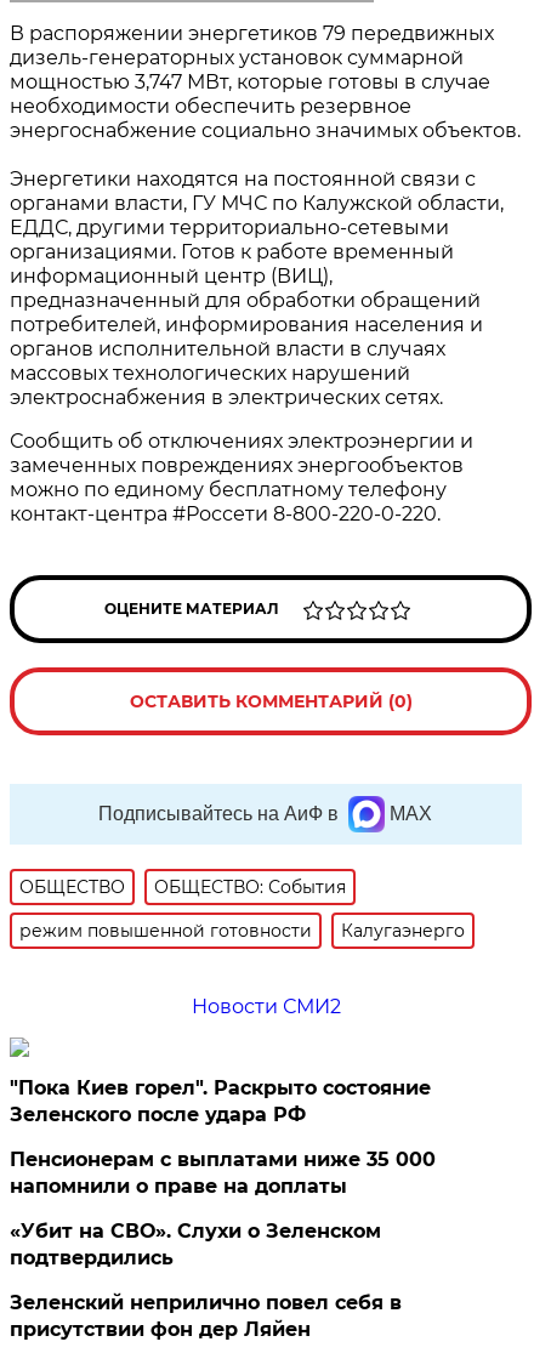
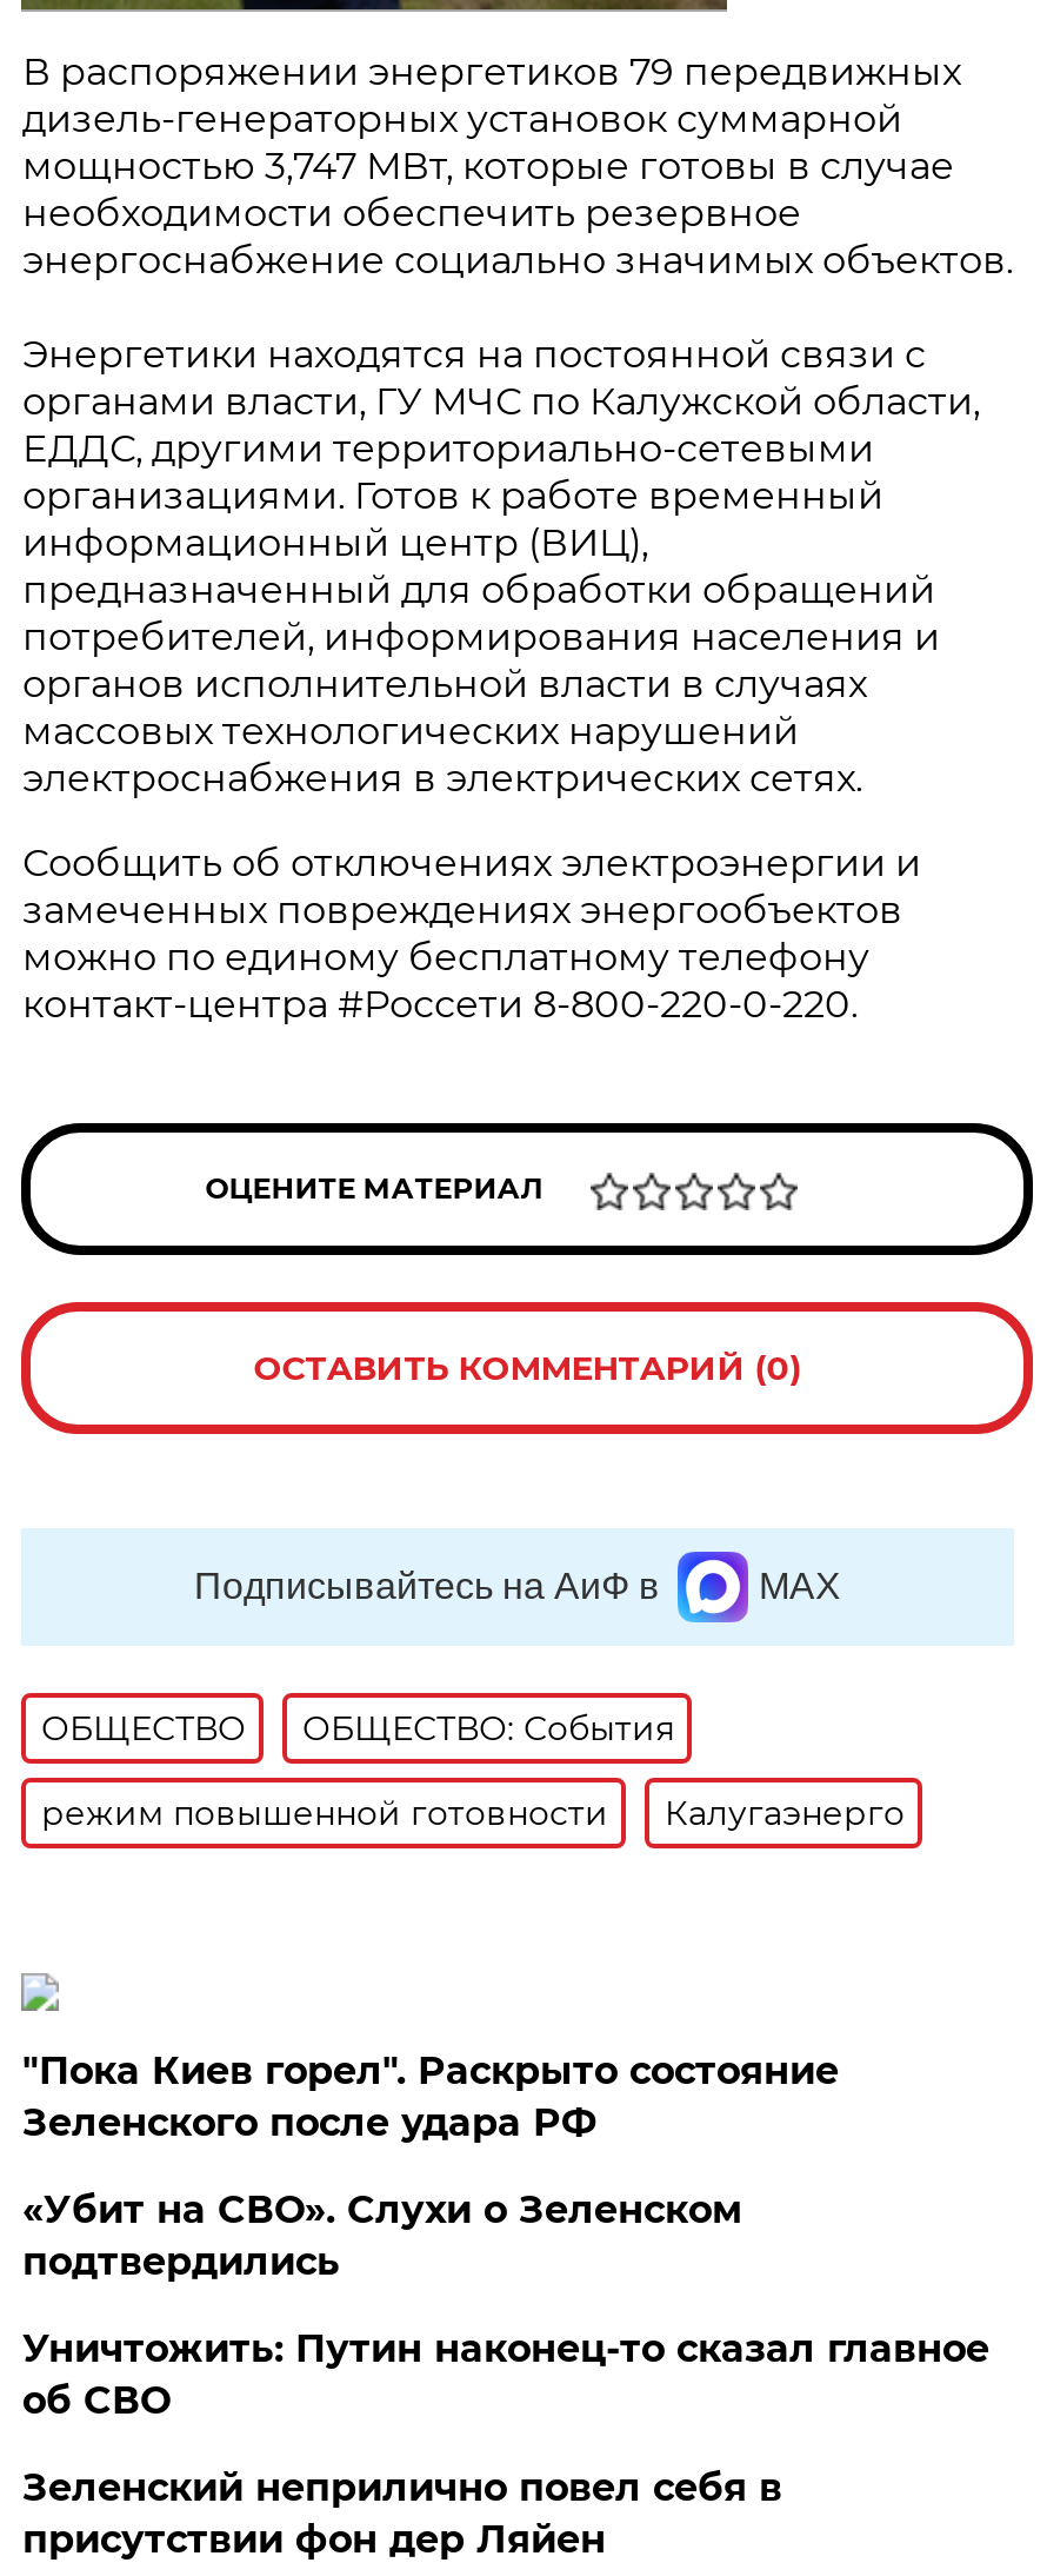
- Новости СМИ2

- Пенсионерам с выплатами ниже 35 000
- напомнили о праве на доплаты

moved up: «Убит на СВО». Слухи о Зеленском | подтвердились

+ Уничтожить: Путин наконец-то сказал главное
+ об СВО
